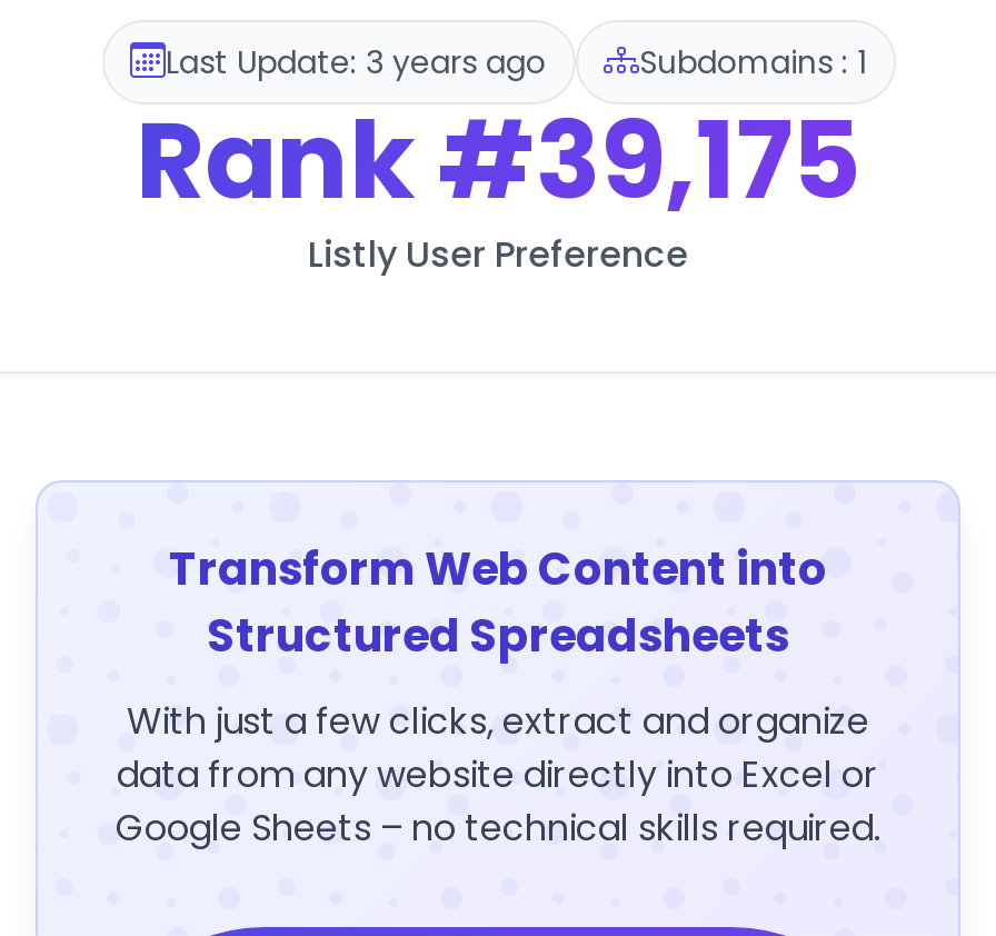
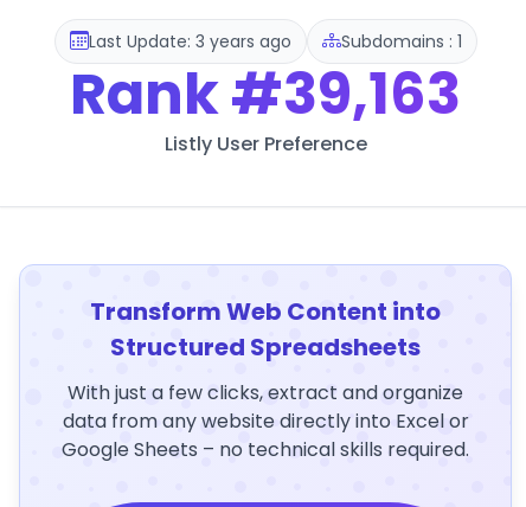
- Rank #39,175
+ Rank #39,163
